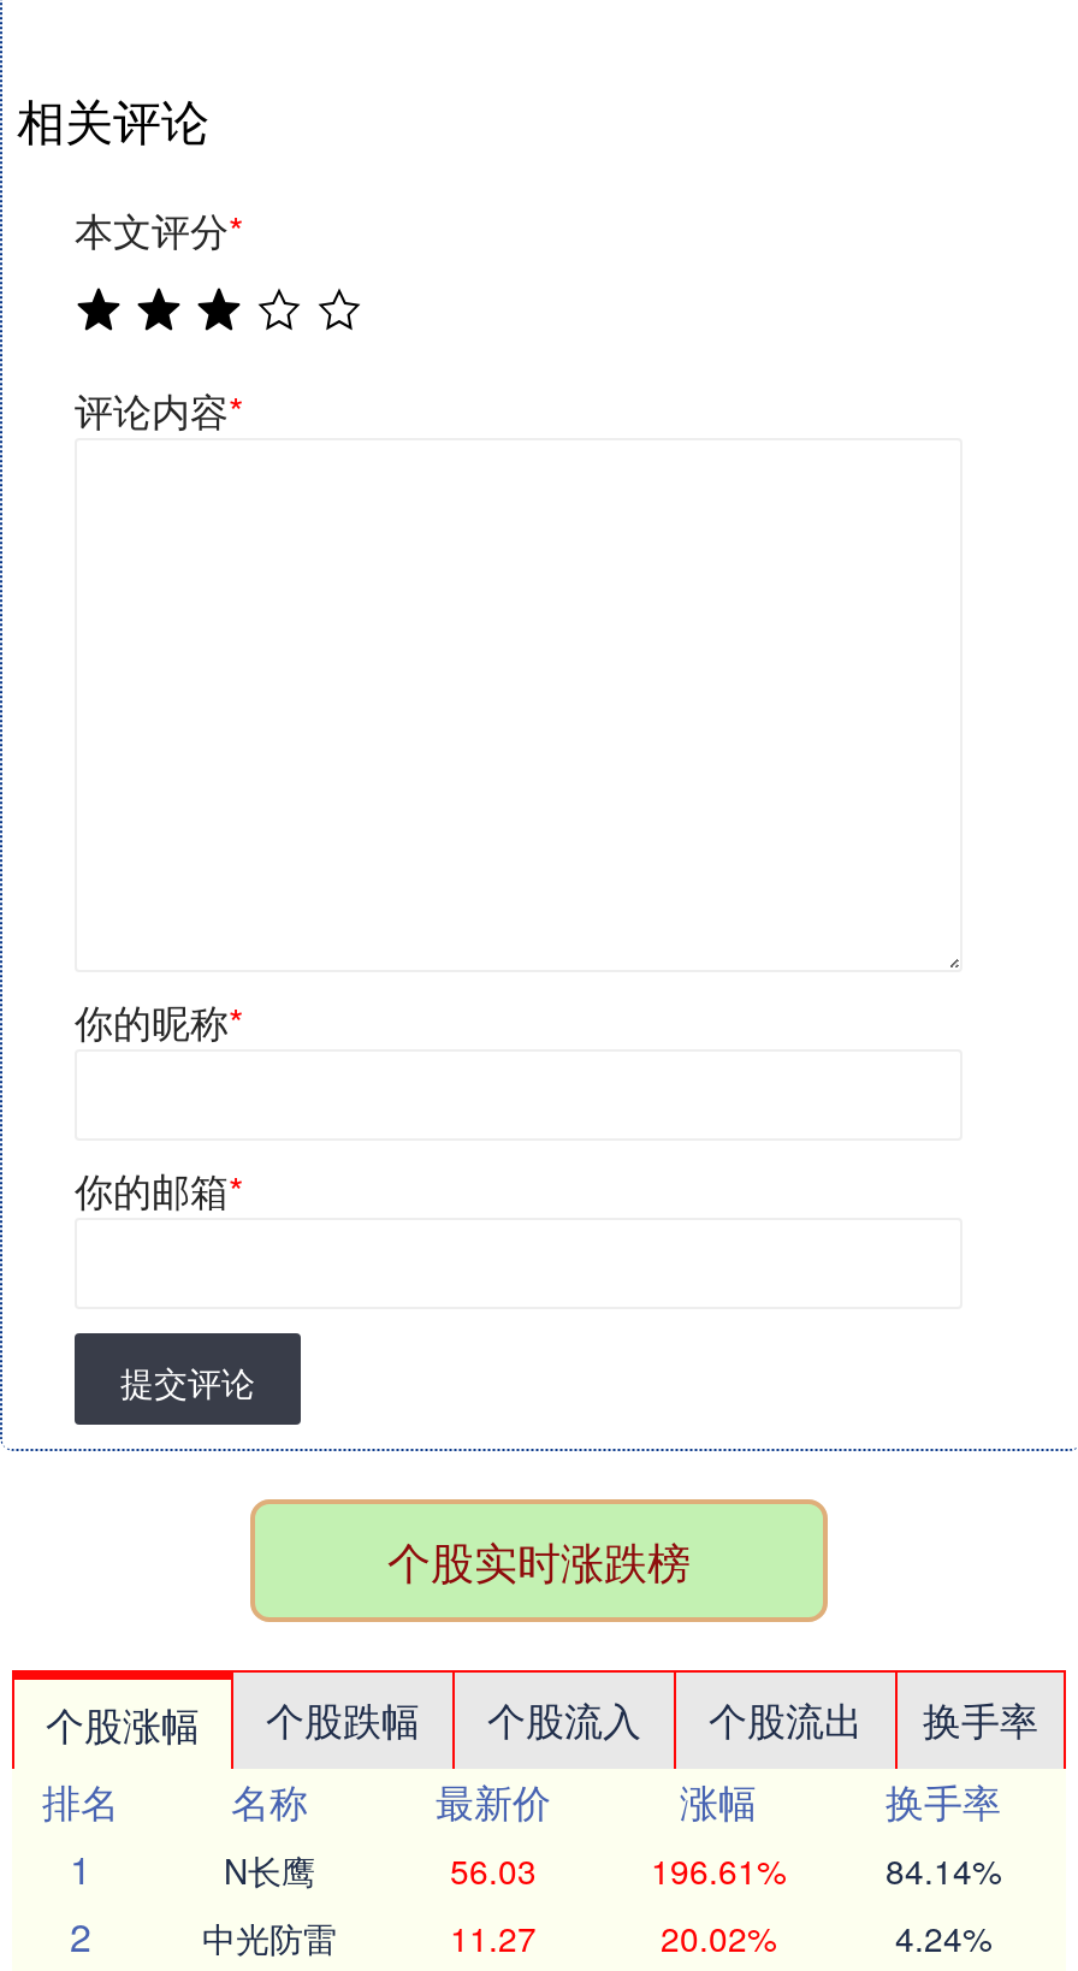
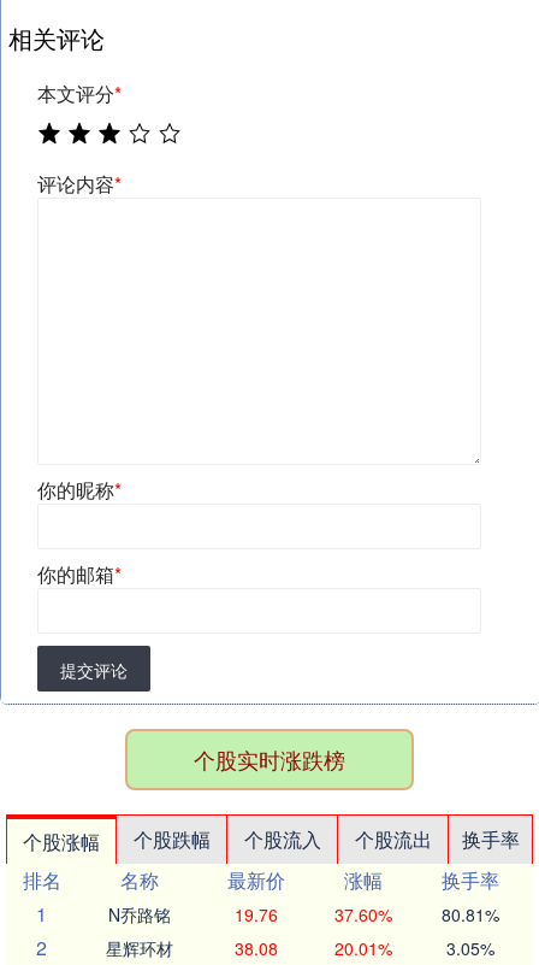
- N长鹰
- 56.03
- 196.61%
- 84.14%
+ N乔路铭
+ 19.76
+ 37.60%
+ 80.81%

- 中光防雷
- 11.27
- 20.02%
- 4.24%
+ 星辉环材
+ 38.08
+ 20.01%
+ 3.05%
